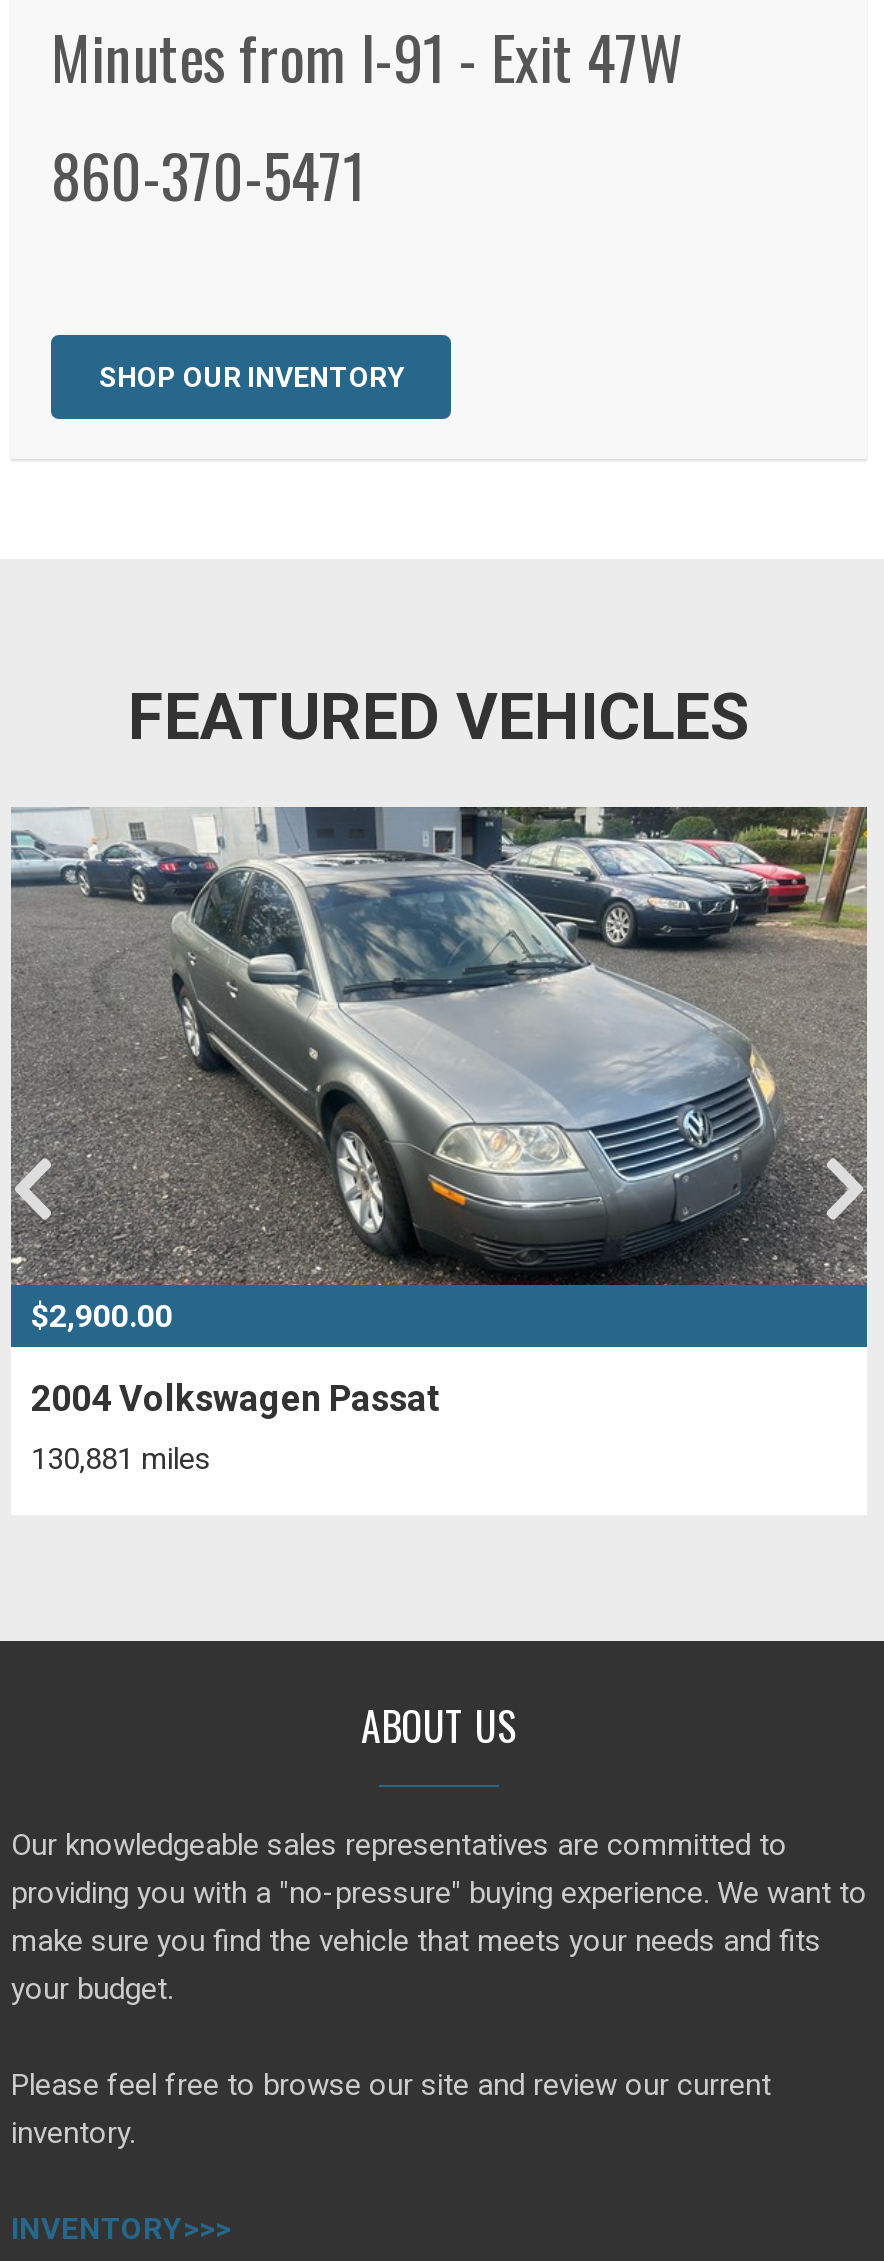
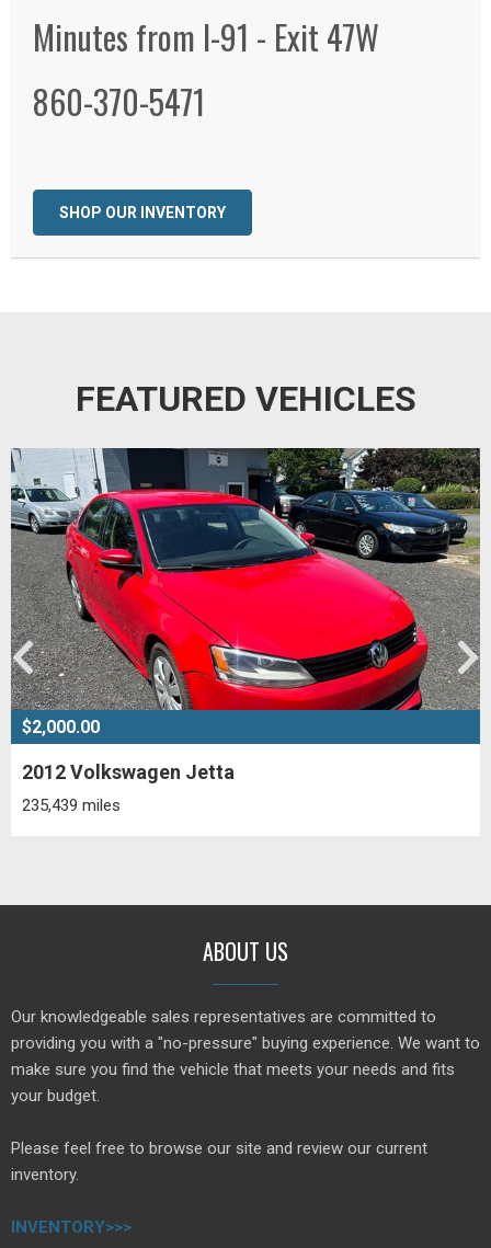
- [image]
- $2,900.00
+ [image]
+ $2,000.00

- 2004 Volkswagen Passat
+ 2012 Volkswagen Jetta

- 130,881 miles
+ 235,439 miles
